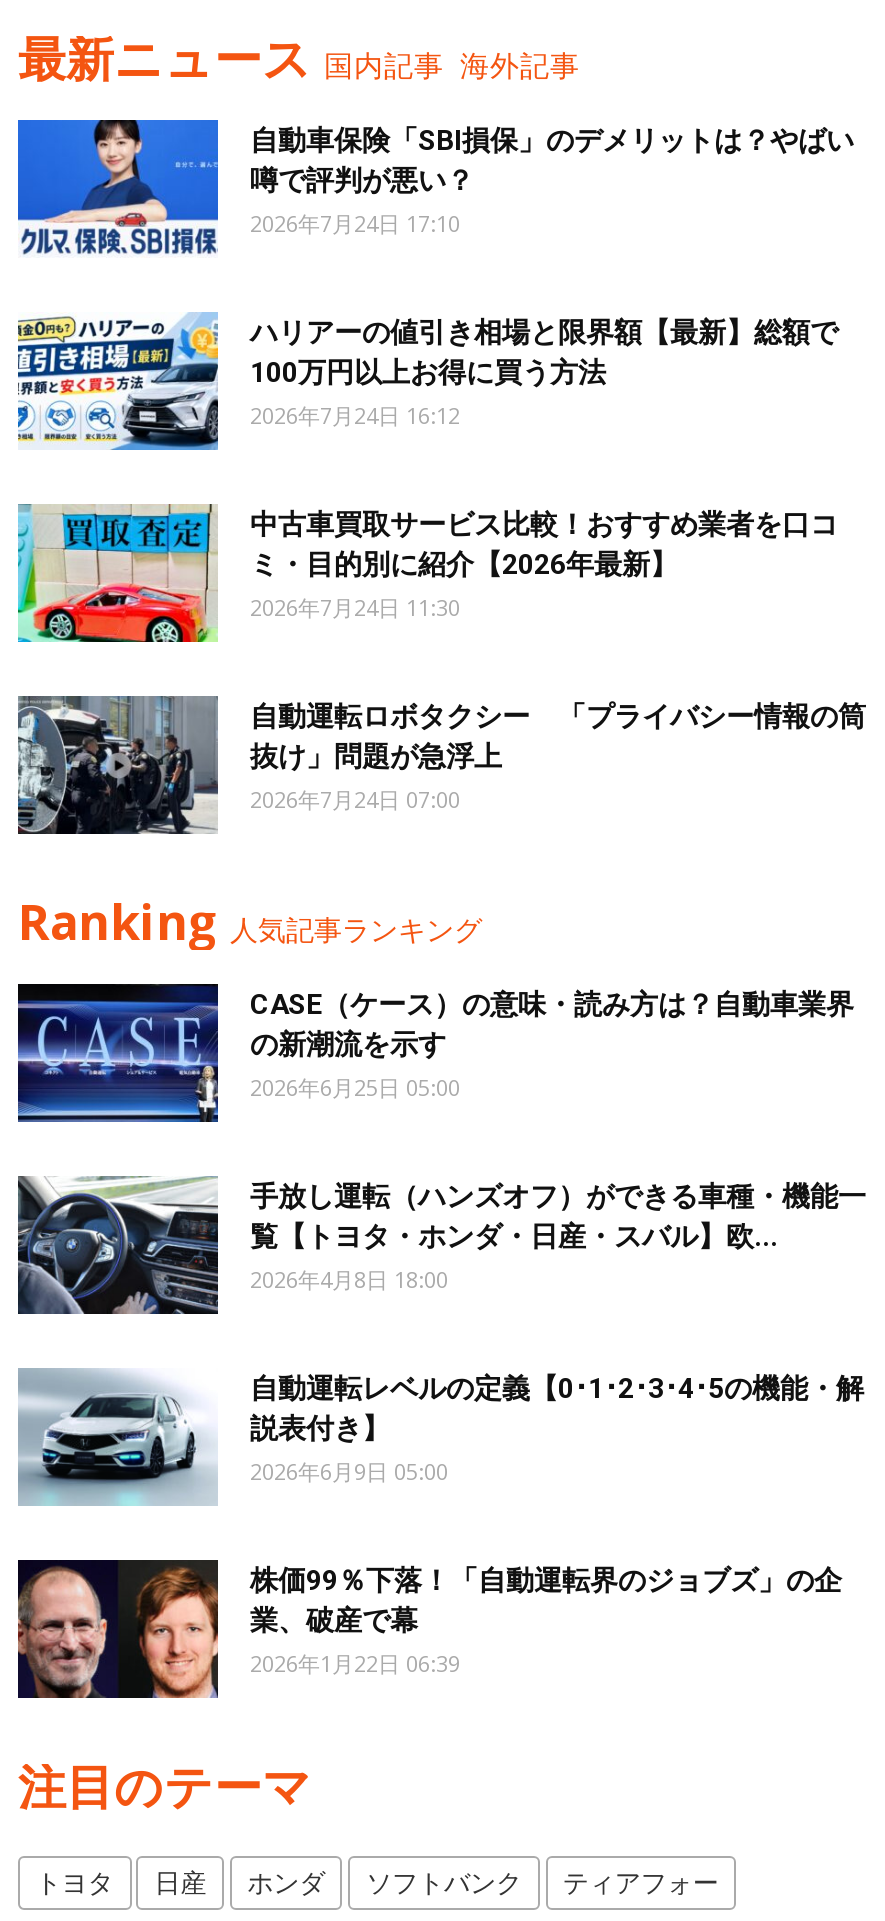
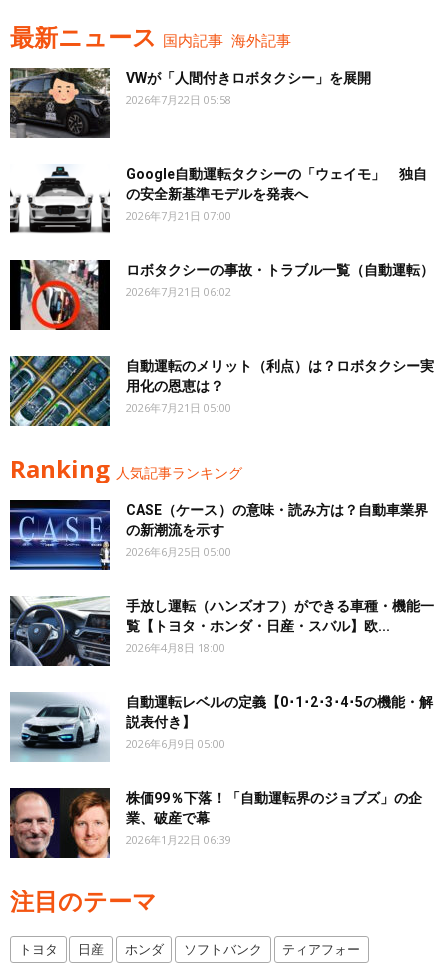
- [image]
- 自動車保険「SBI損保」のデメリットは？やばい
- 噂で評判が悪い？
- 2026年7月24日 17:10
+ [image]
+ VWが「人間付きロボタクシー」を展開
+ 2026年7月22日 05:58

- [image]
- ハリアーの値引き相場と限界額【最新】総額で
- 100万円以上お得に買う方法
- 2026年7月24日 16:12
+ [image]
+ Google自動運転タクシーの「ウェイモ」 独自
+ の安全新基準モデルを発表へ
+ 2026年7月21日 07:00

- [image]
- 中古車買取サービス比較！おすすめ業者を口コ
- ミ・目的別に紹介【2026年最新】
- 2026年7月24日 11:30
+ [image]
+ ロボタクシーの事故・トラブル一覧（自動運転）
+ 2026年7月21日 06:02

- [image]
- 自動運転ロボタクシー 「プライバシー情報の筒
- 抜け」問題が急浮上
- 2026年7月24日 07:00
+ [image]
+ 自動運転のメリット（利点）は？ロボタクシー実
+ 用化の恩恵は？
+ 2026年7月21日 05:00
